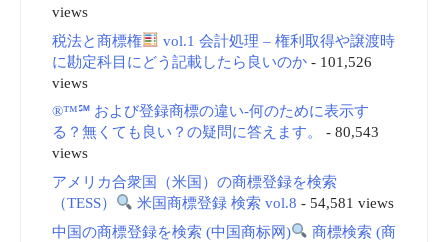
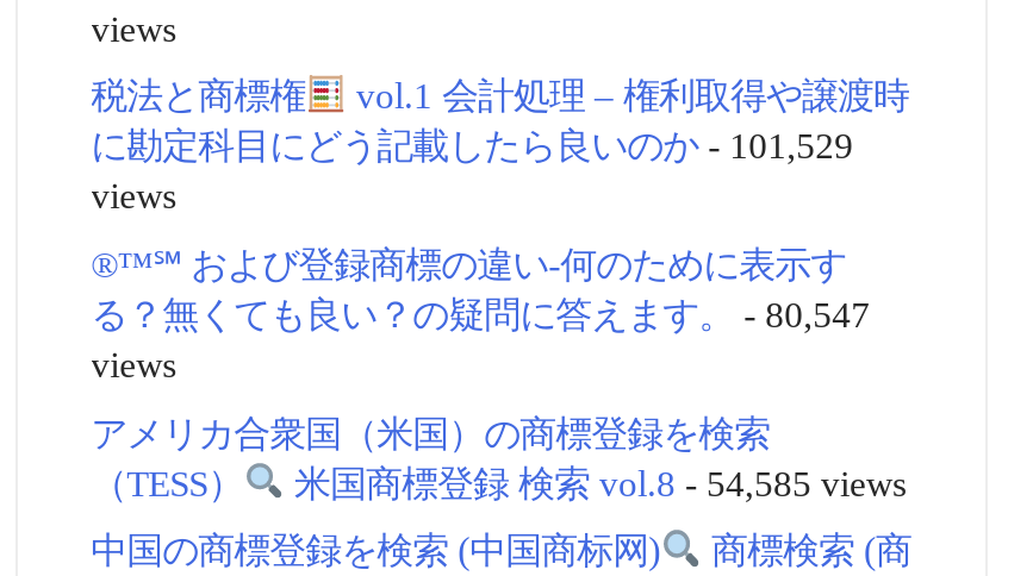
- に勘定科目にどう記載したら良いのか- 101,526
+ に勘定科目にどう記載したら良いのか- 101,529

- る？無くても良い？の疑問に答えます。- 80,543
+ る？無くても良い？の疑問に答えます。- 80,547

- 米国商標登録 検索 vol.8 - 54,581 views
+ 米国商標登録 検索 vol.8 - 54,585 views
